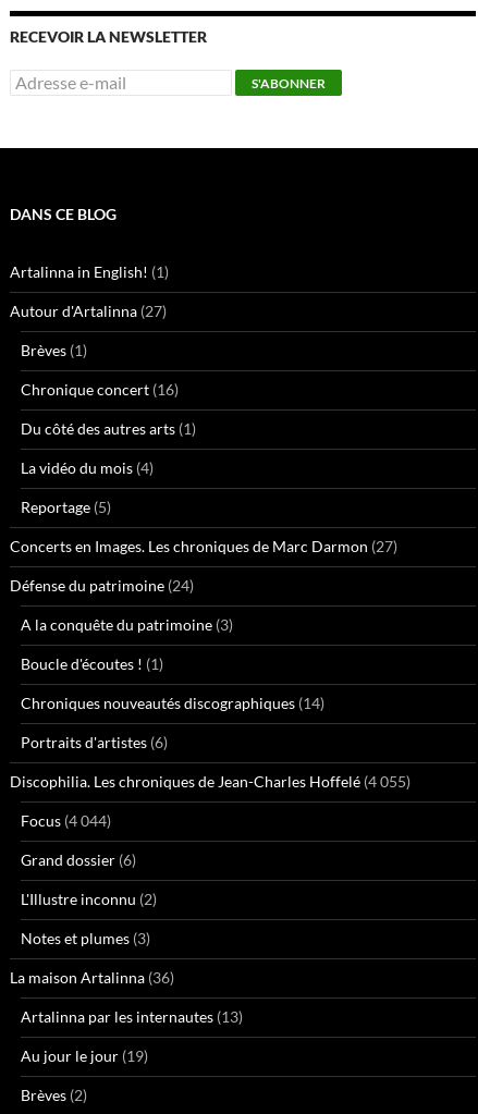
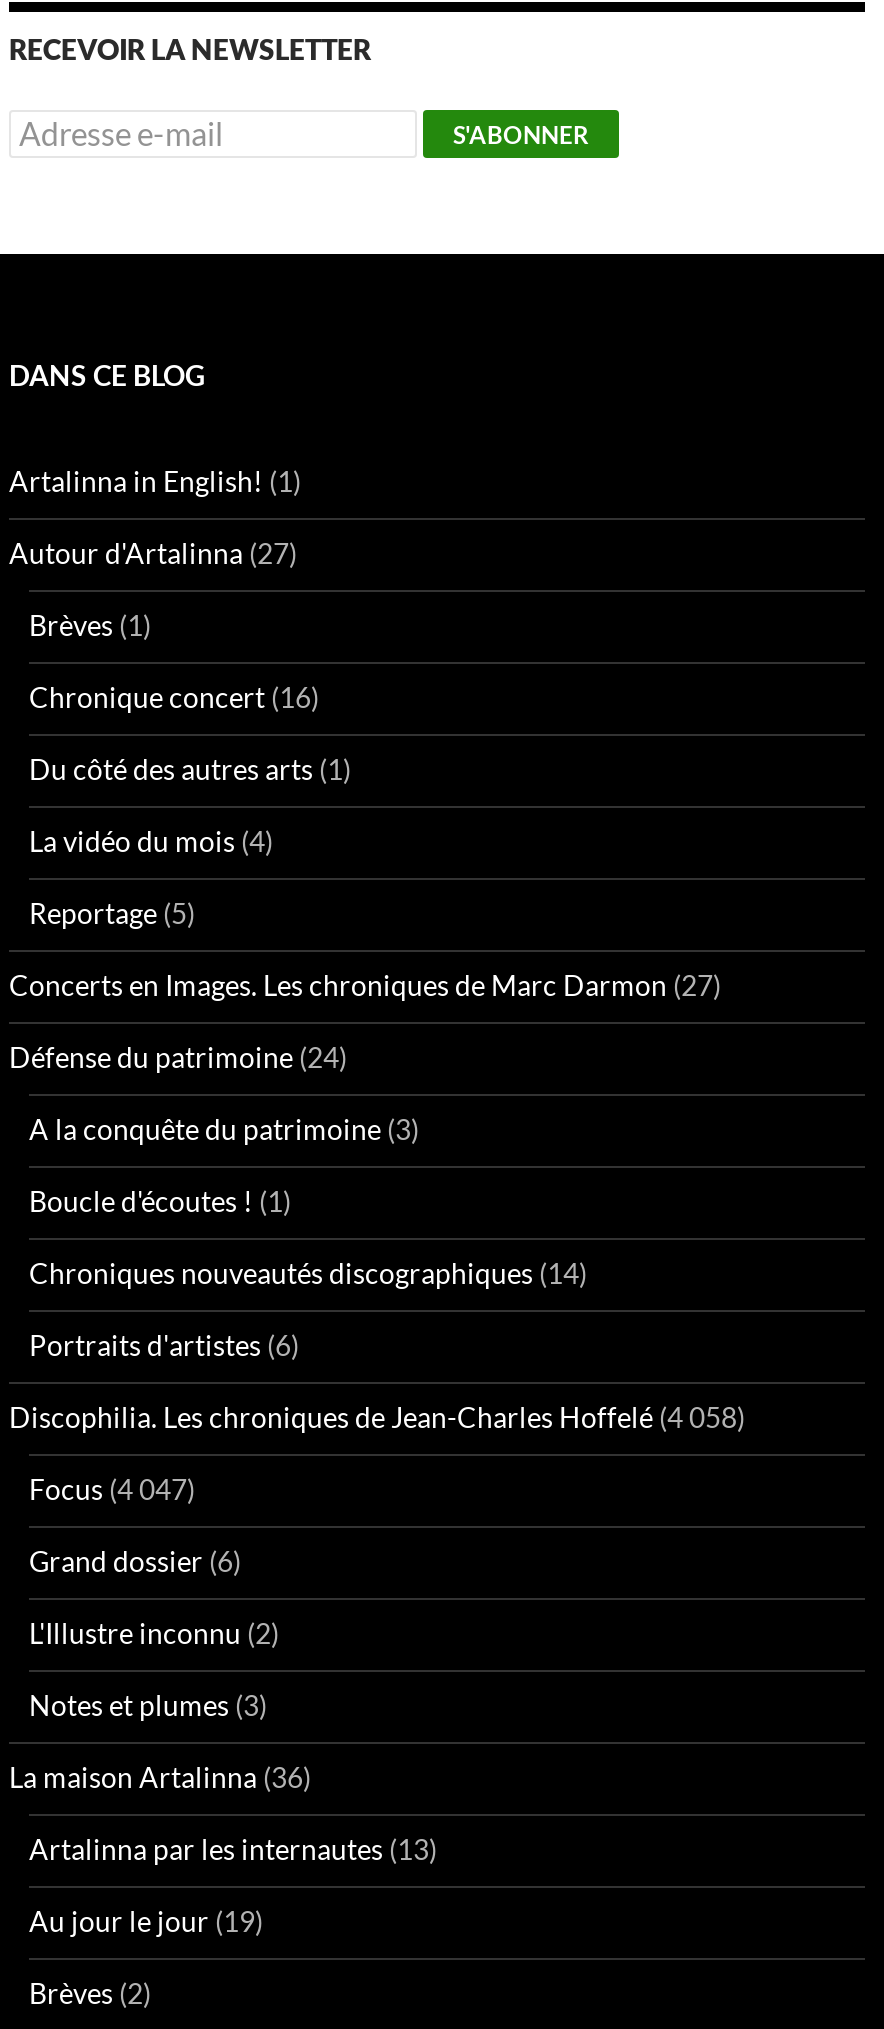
- Discophilia. Les chroniques de Jean-Charles Hoffelé (4 055)
+ Discophilia. Les chroniques de Jean-Charles Hoffelé (4 058)

- Focus (4 044)
+ Focus (4 047)
